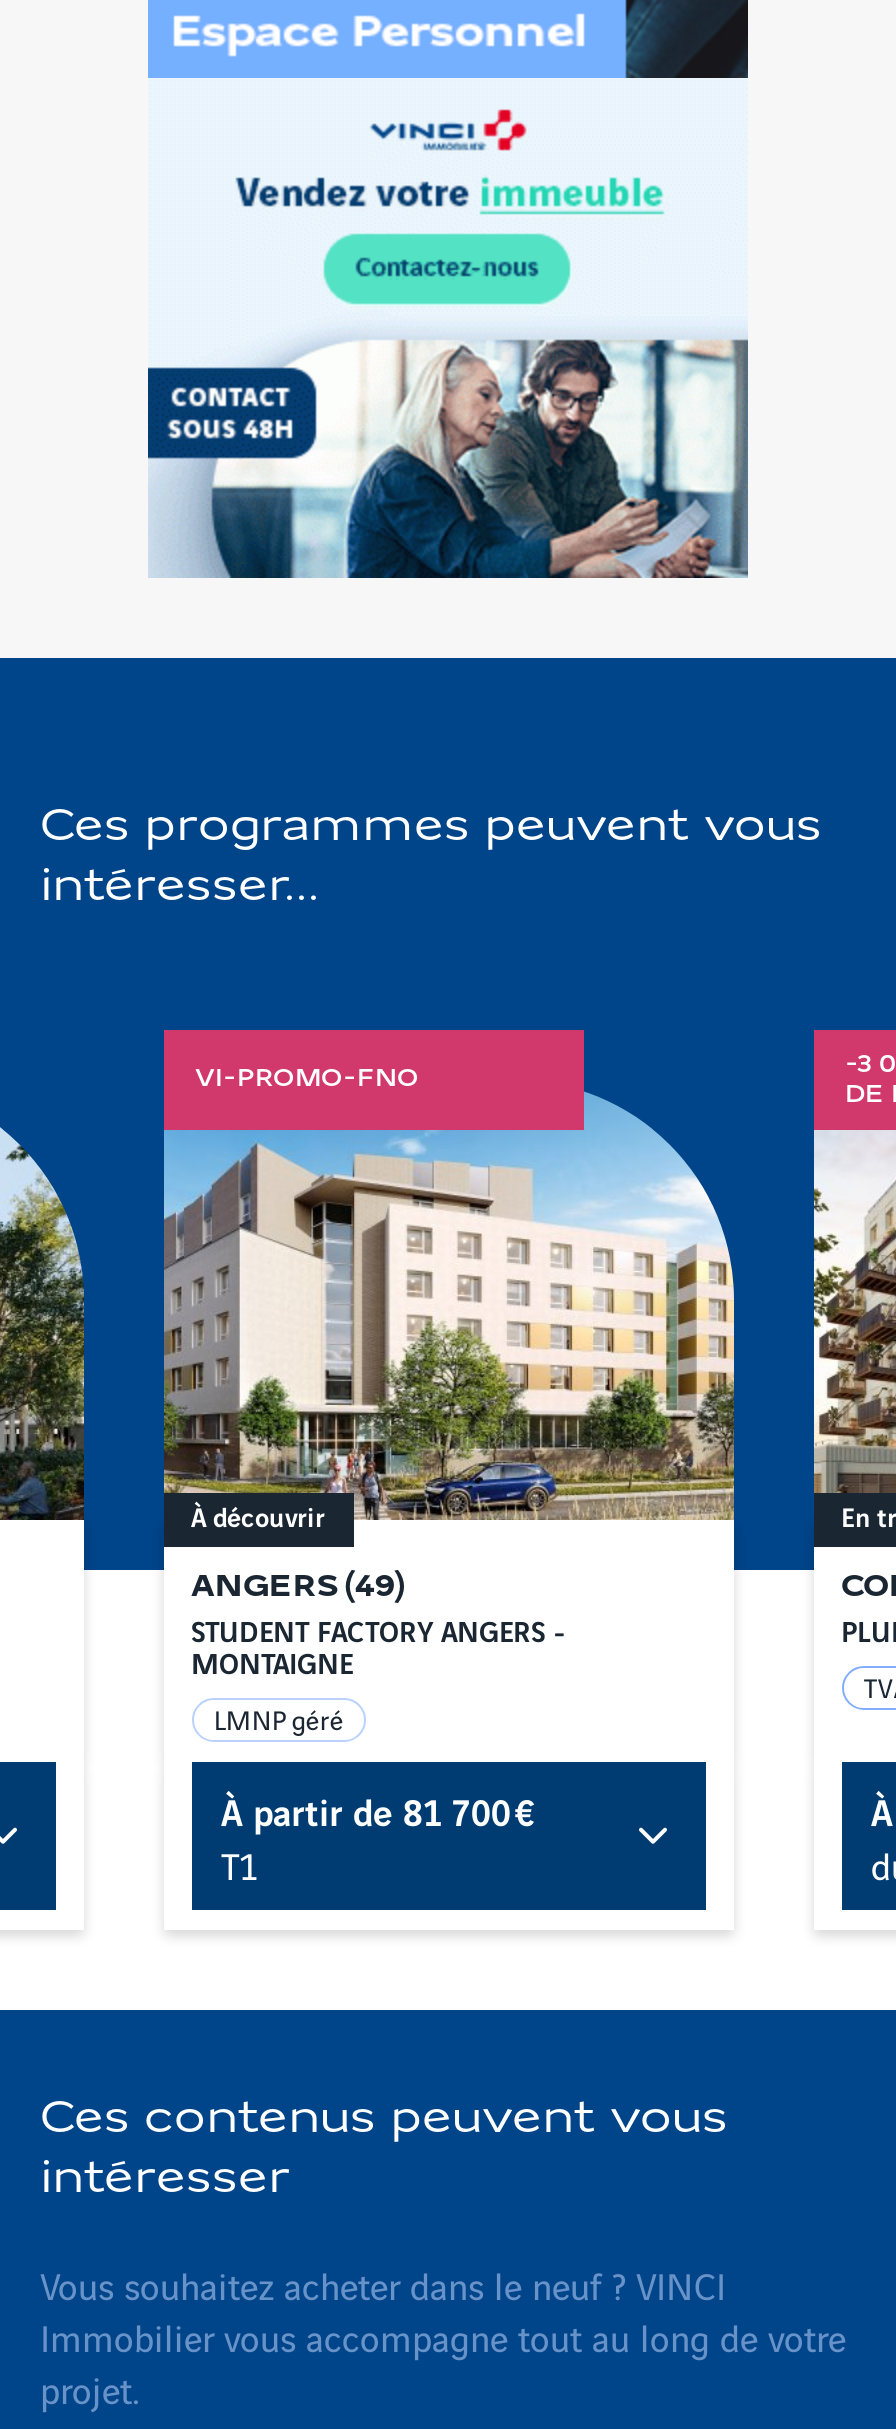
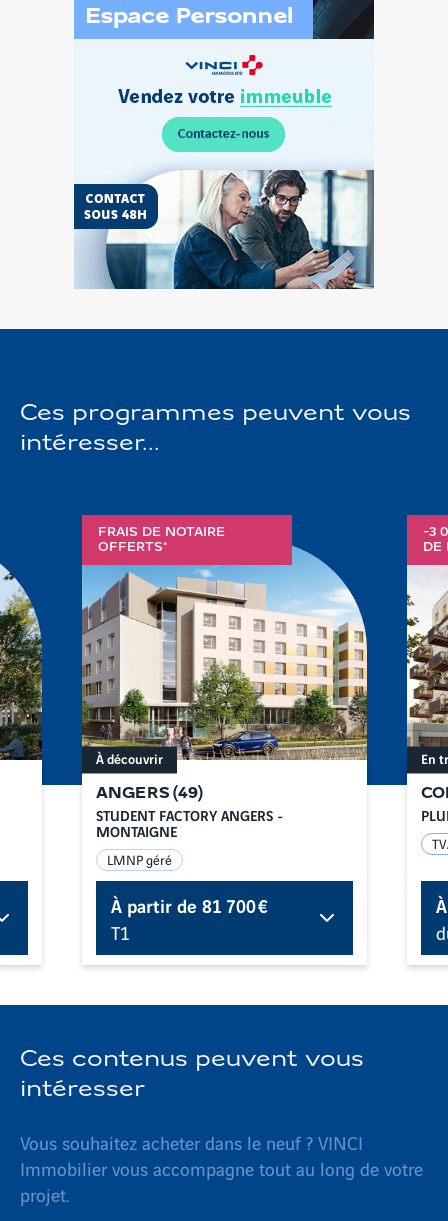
- VI-PROMO-FNO
+ FRAIS DE NOTAIRE
+ OFFERTS*
